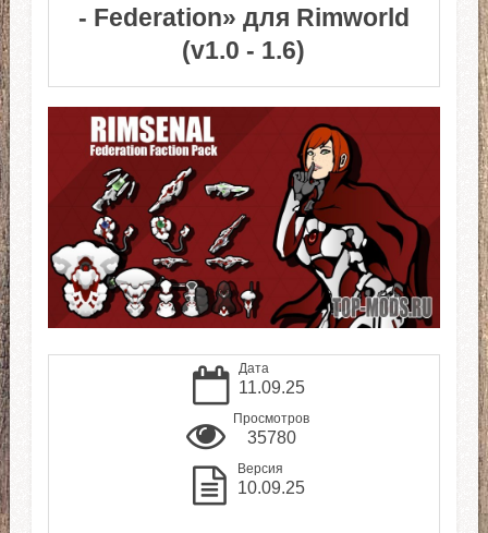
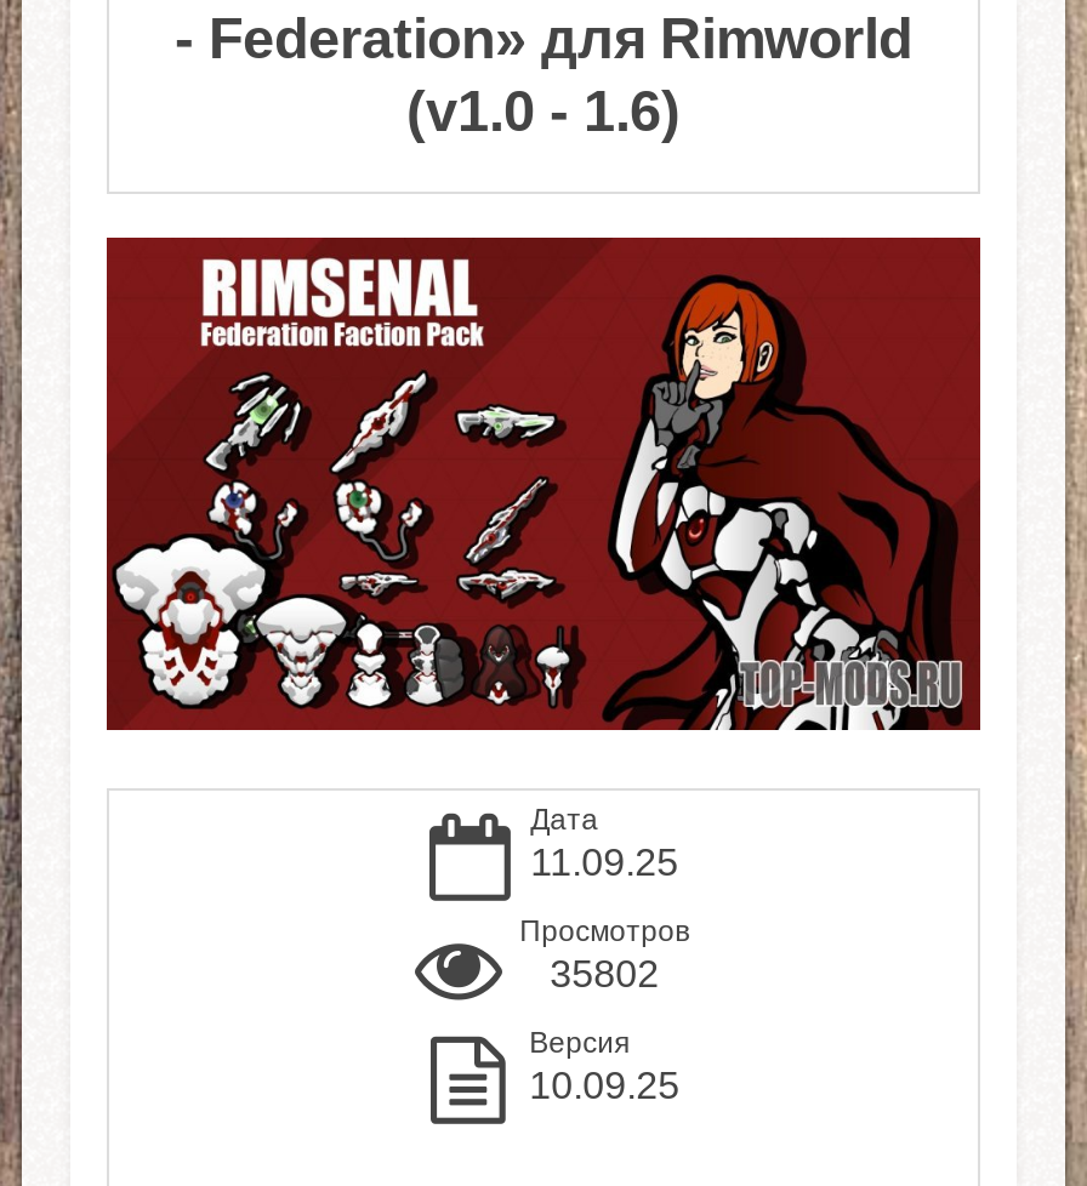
- 35780
+ 35802
